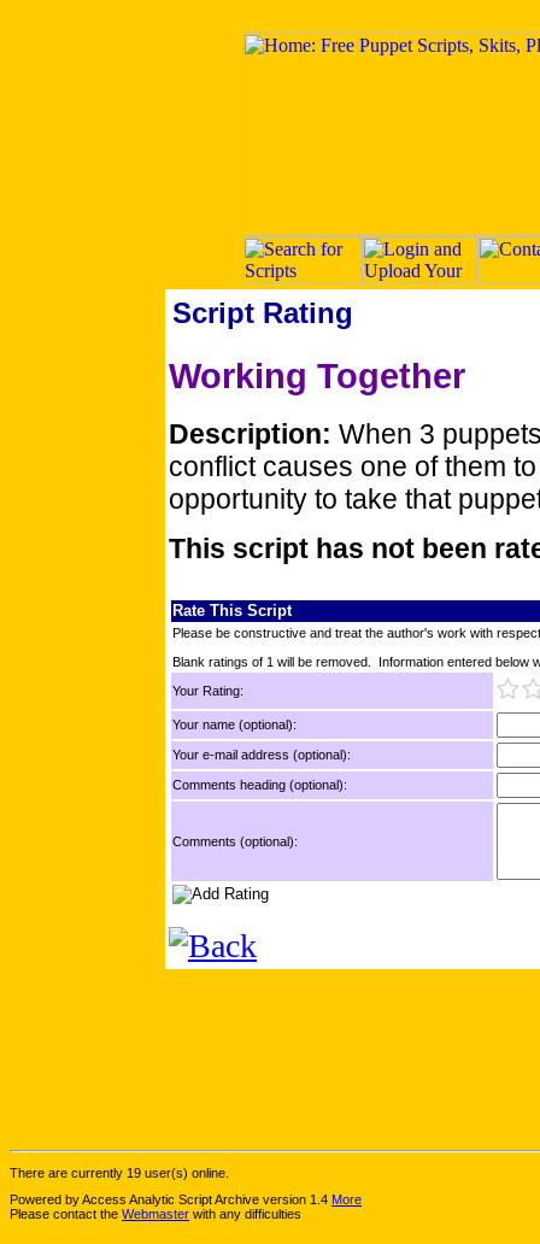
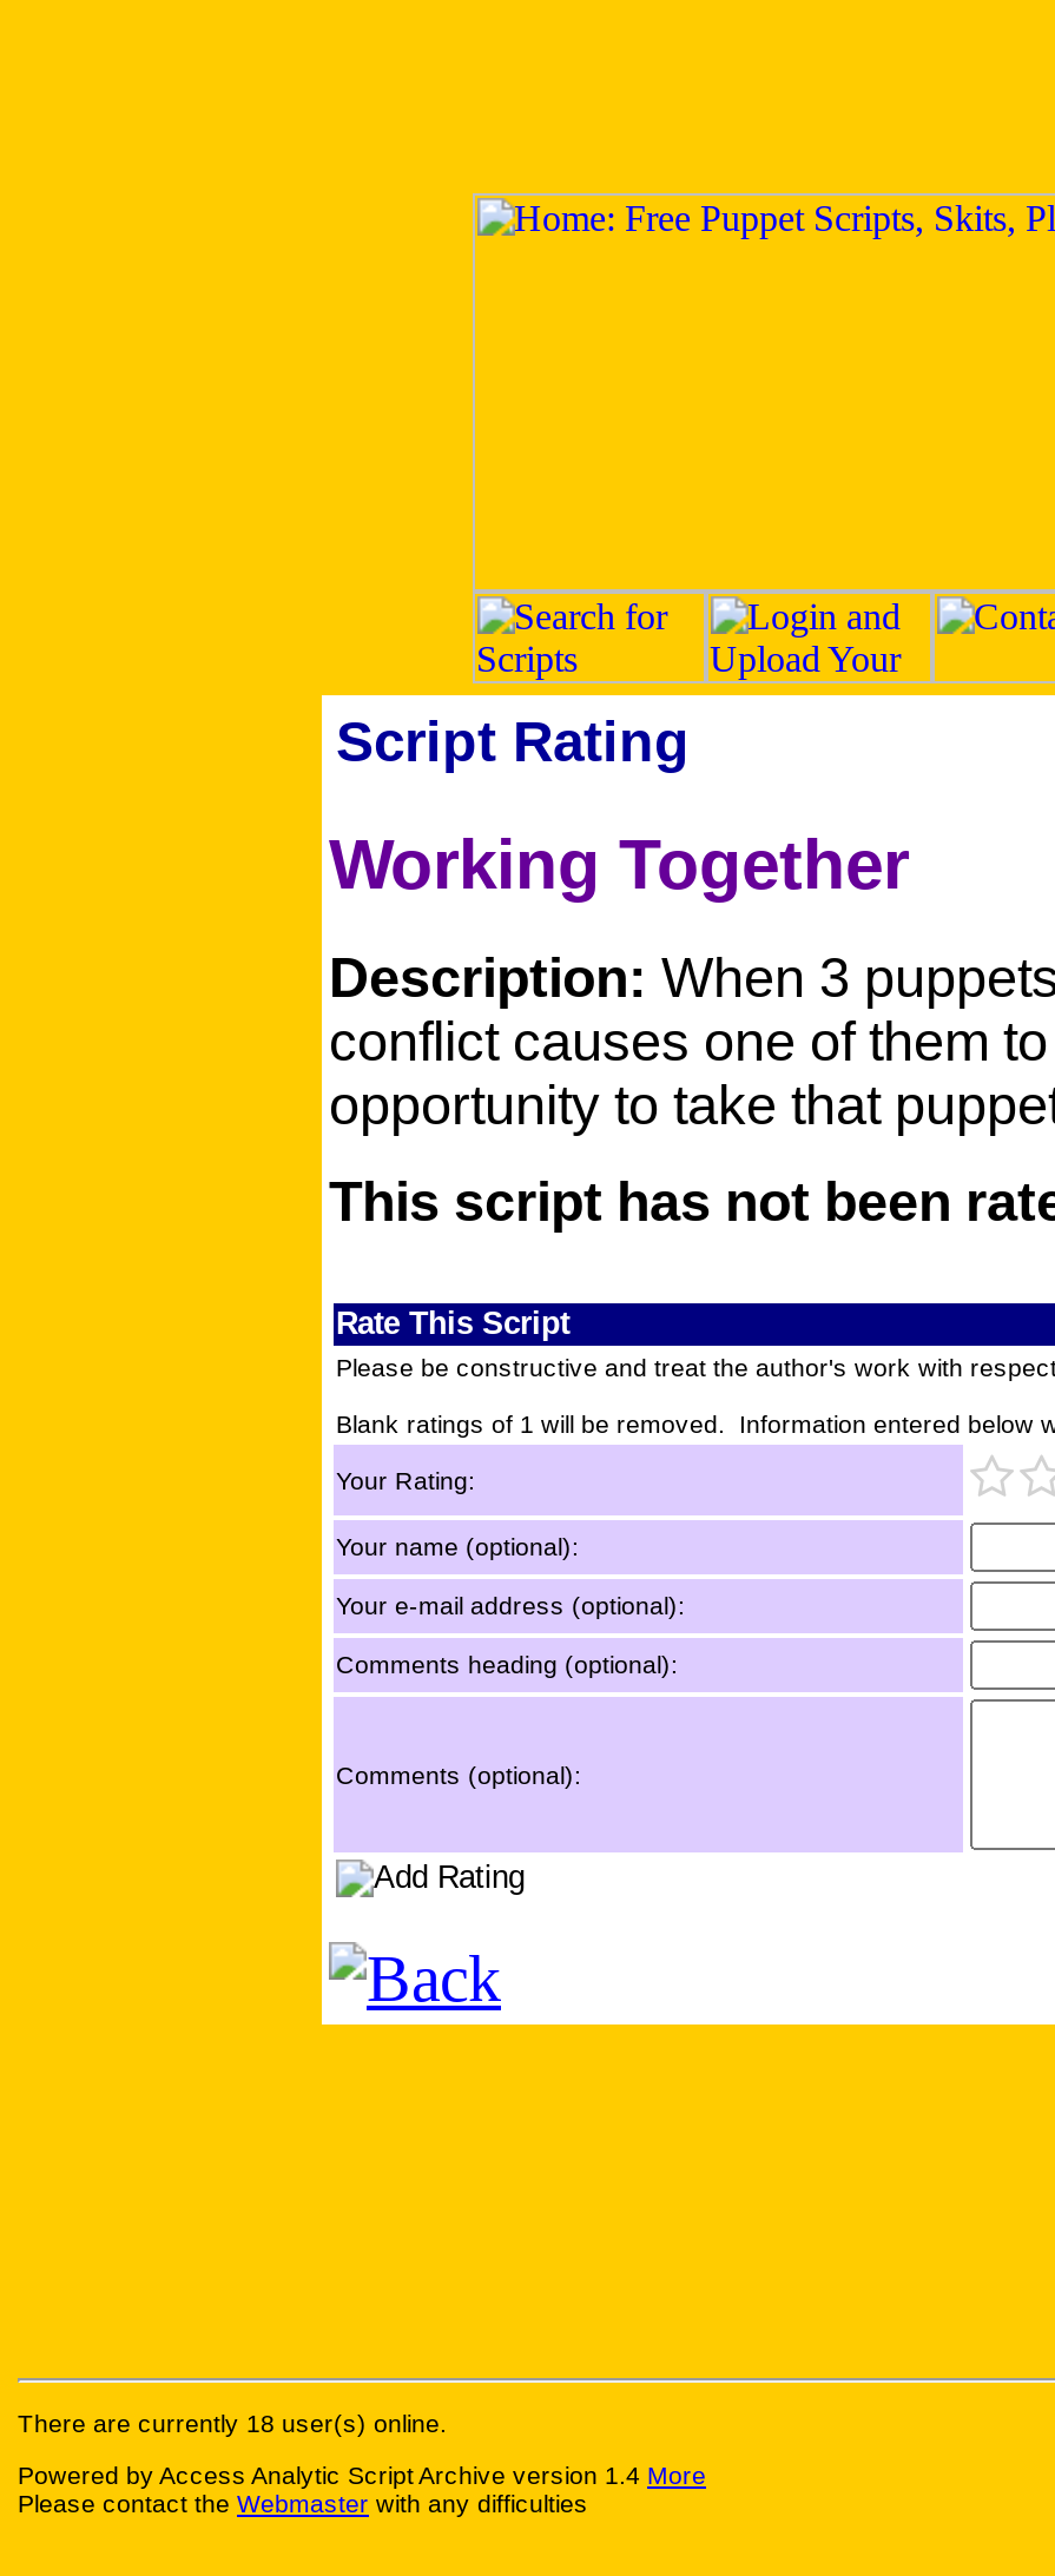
- There are currently 19 user(s) online.
+ There are currently 18 user(s) online.
